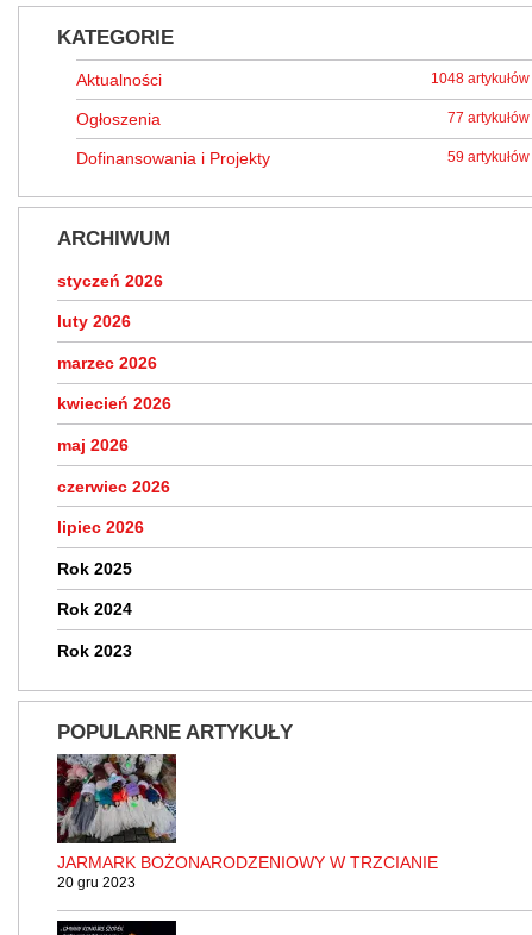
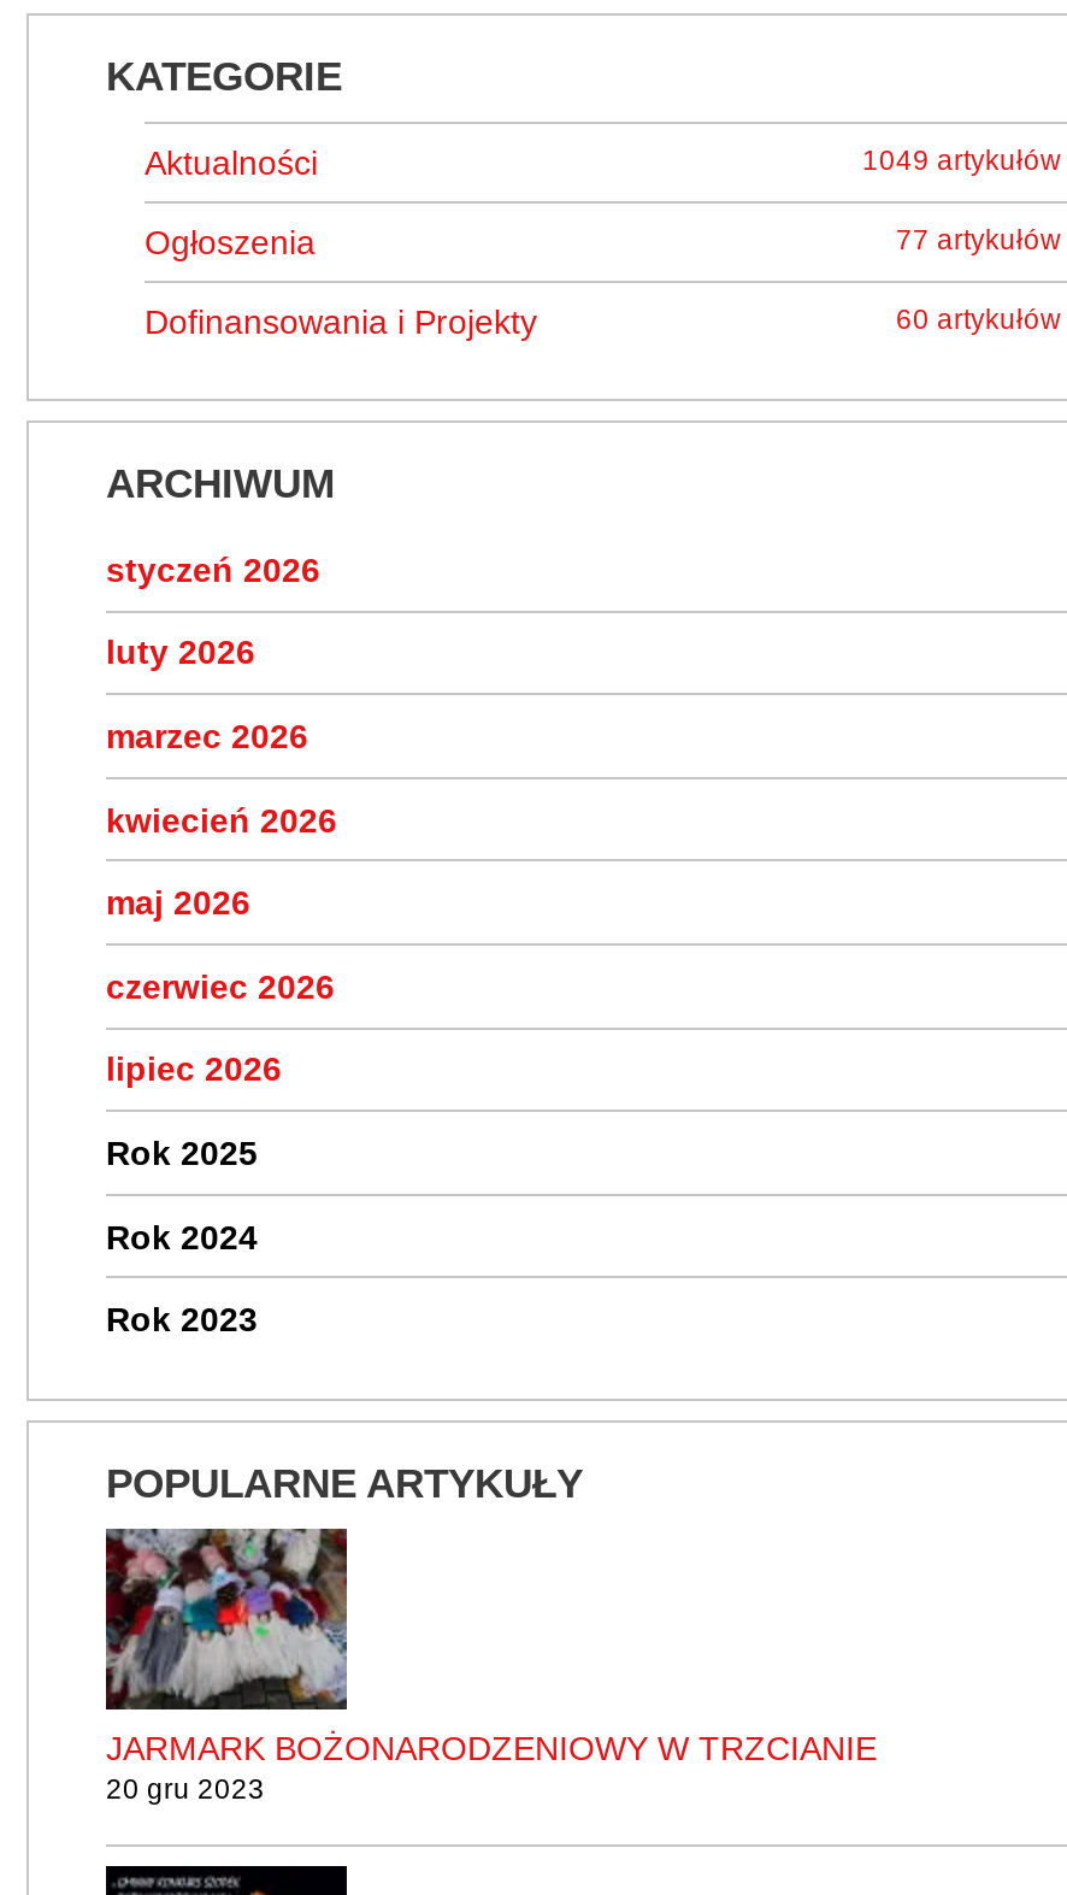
- 1048 artykułów
+ 1049 artykułów

- 59 artykułów
+ 60 artykułów
